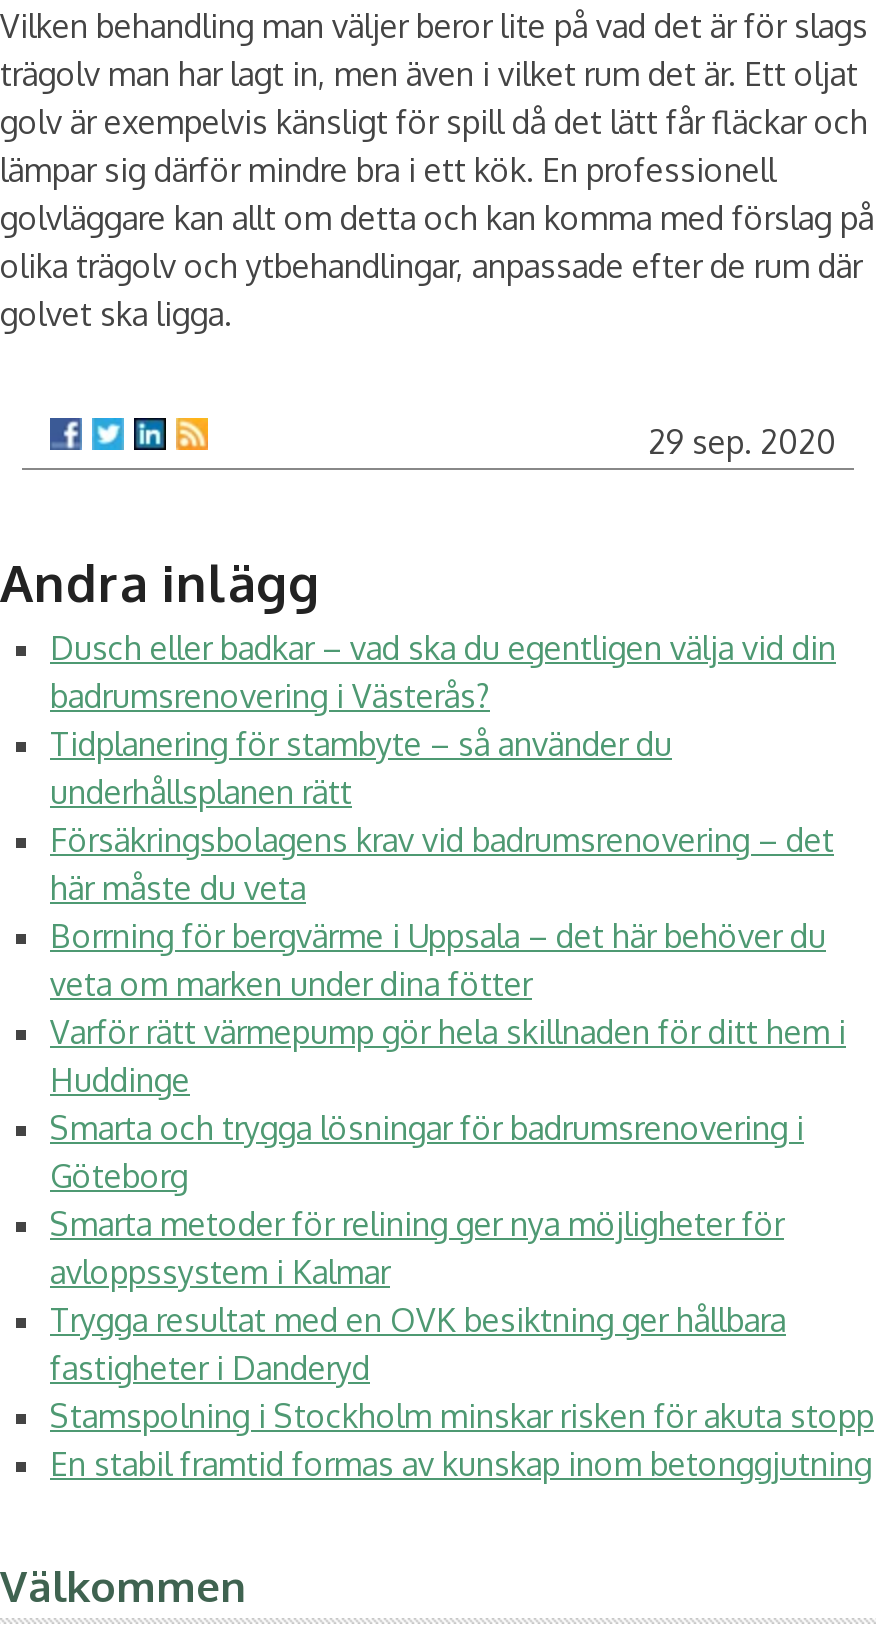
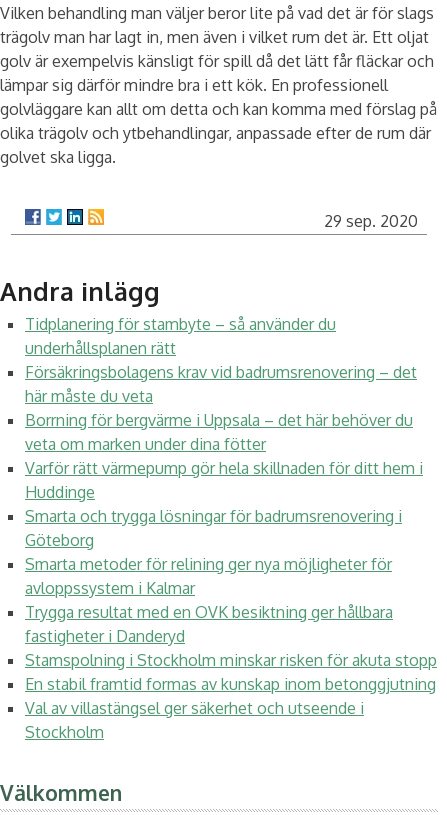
- Dusch eller badkar – vad ska du egentligen välja vid din
- badrumsrenovering i Västerås?

moved up: Tidplanering för stambyte – så använder du | underhållsplanen rätt | Försäkringsbolagens krav vid badrumsrenovering – det | ... | Stamspolning i Stockholm minskar risken för akuta stopp | En stabil framtid formas av kunskap inom betonggjutning

+ Val av villastängsel ger säkerhet och utseende i
+ Stockholm
